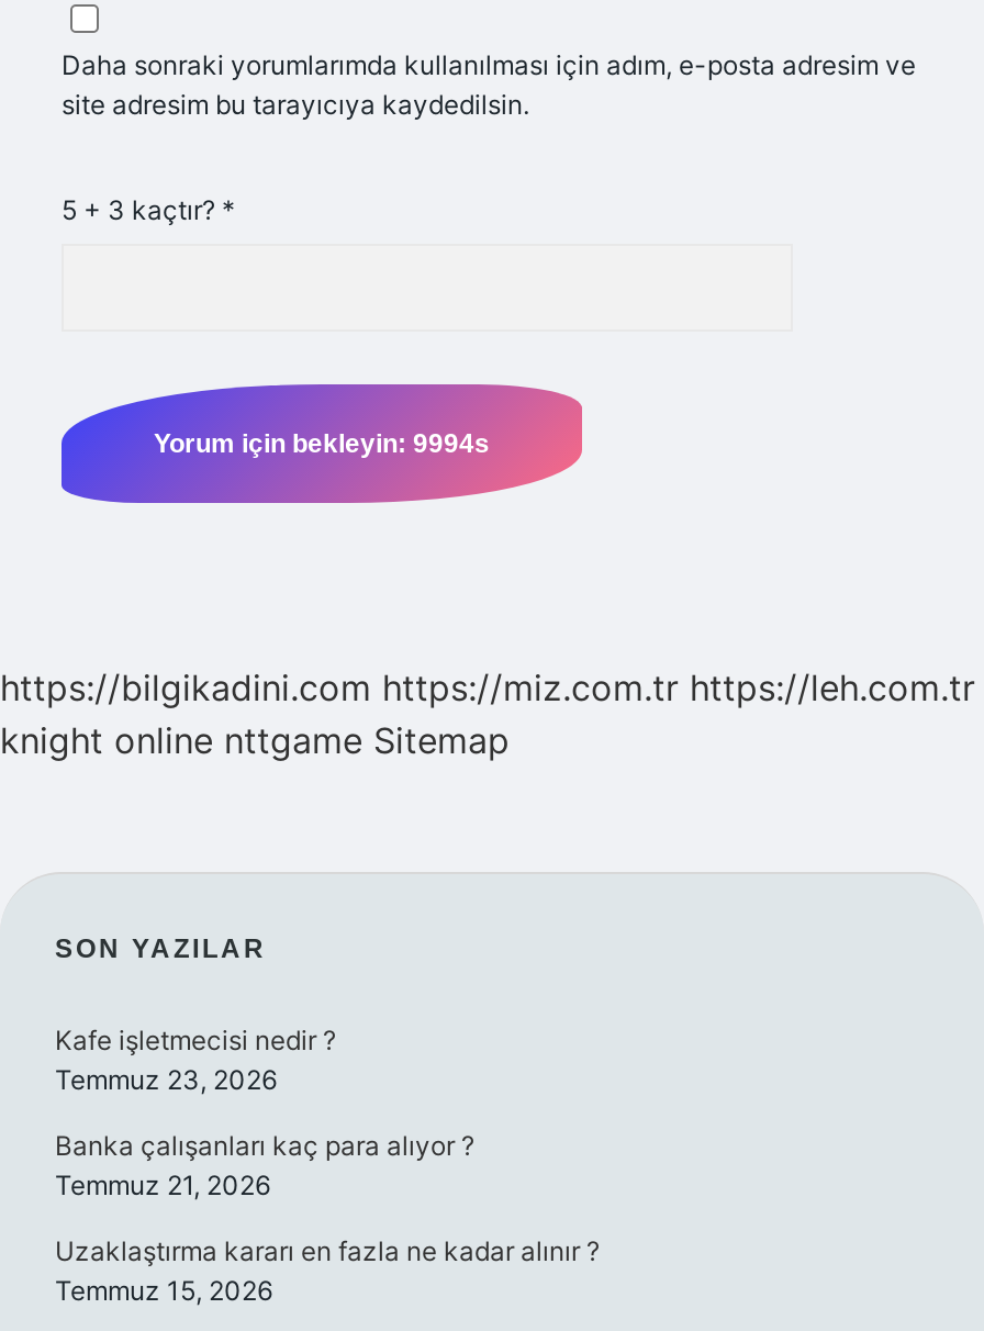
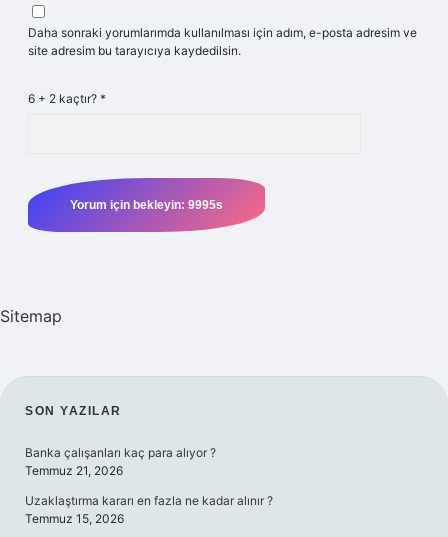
- 5 + 3 kaçtır? *
+ 6 + 2 kaçtır? *

- https://bilgikadini.com https://miz.com.tr https://leh.com.tr
- knight online nttgame Sitemap
+ Sitemap

- Kafe işletmecisi nedir ?
- Temmuz 23, 2026
